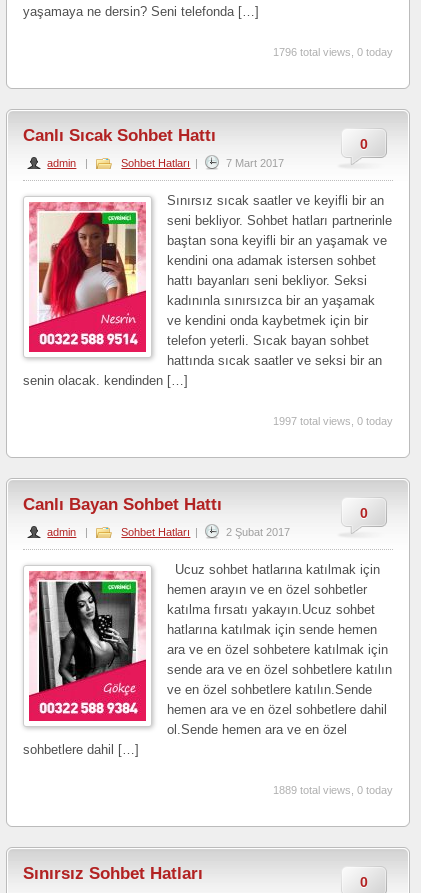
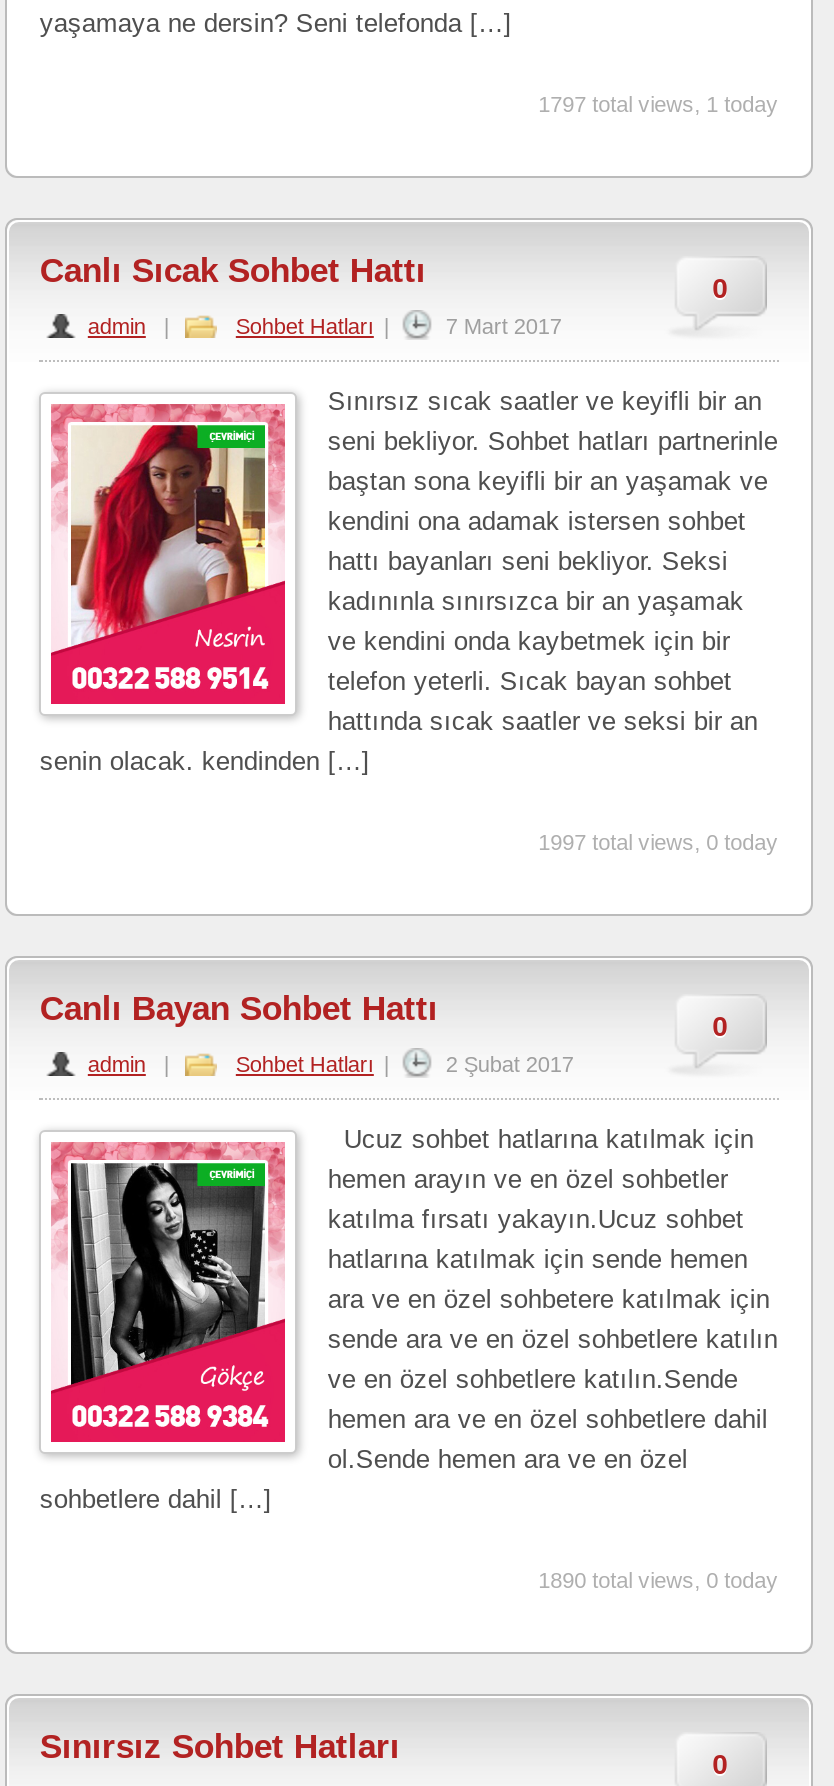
- 1796 total views, 0 today
+ 1797 total views, 1 today

- 1889 total views, 0 today
+ 1890 total views, 0 today
